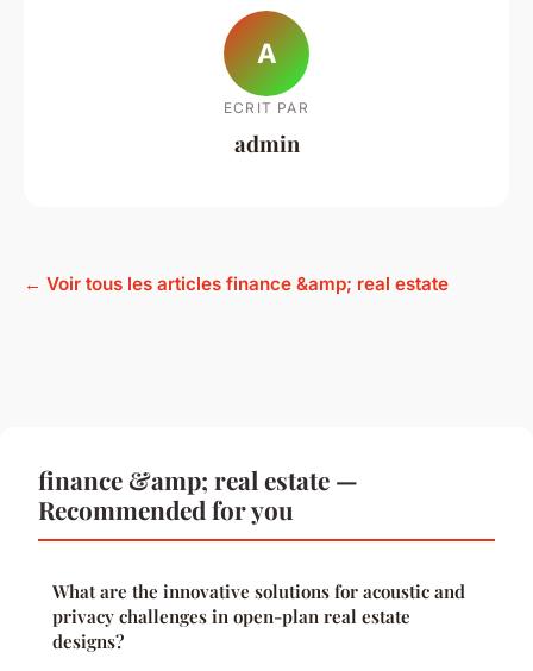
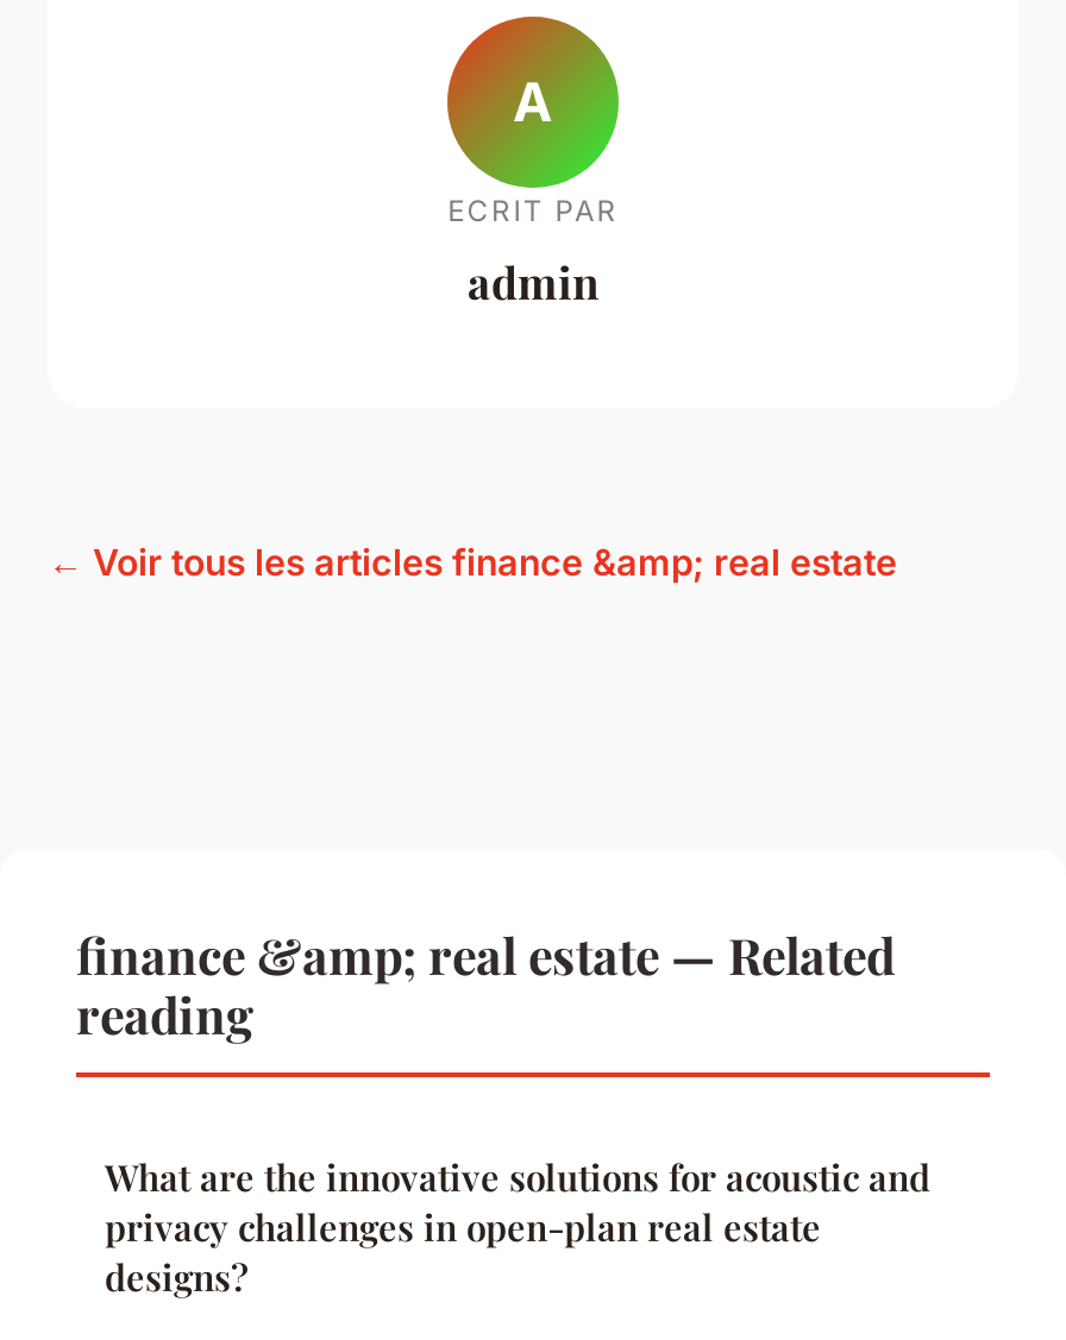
- finance &amp; real estate —
- Recommended for you
+ finance &amp; real estate — Related
+ reading
